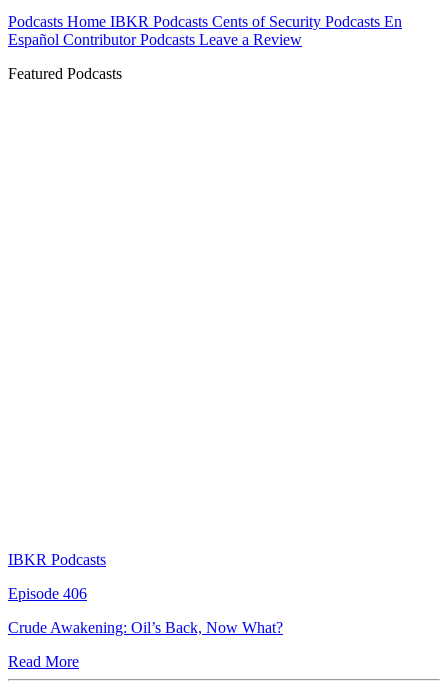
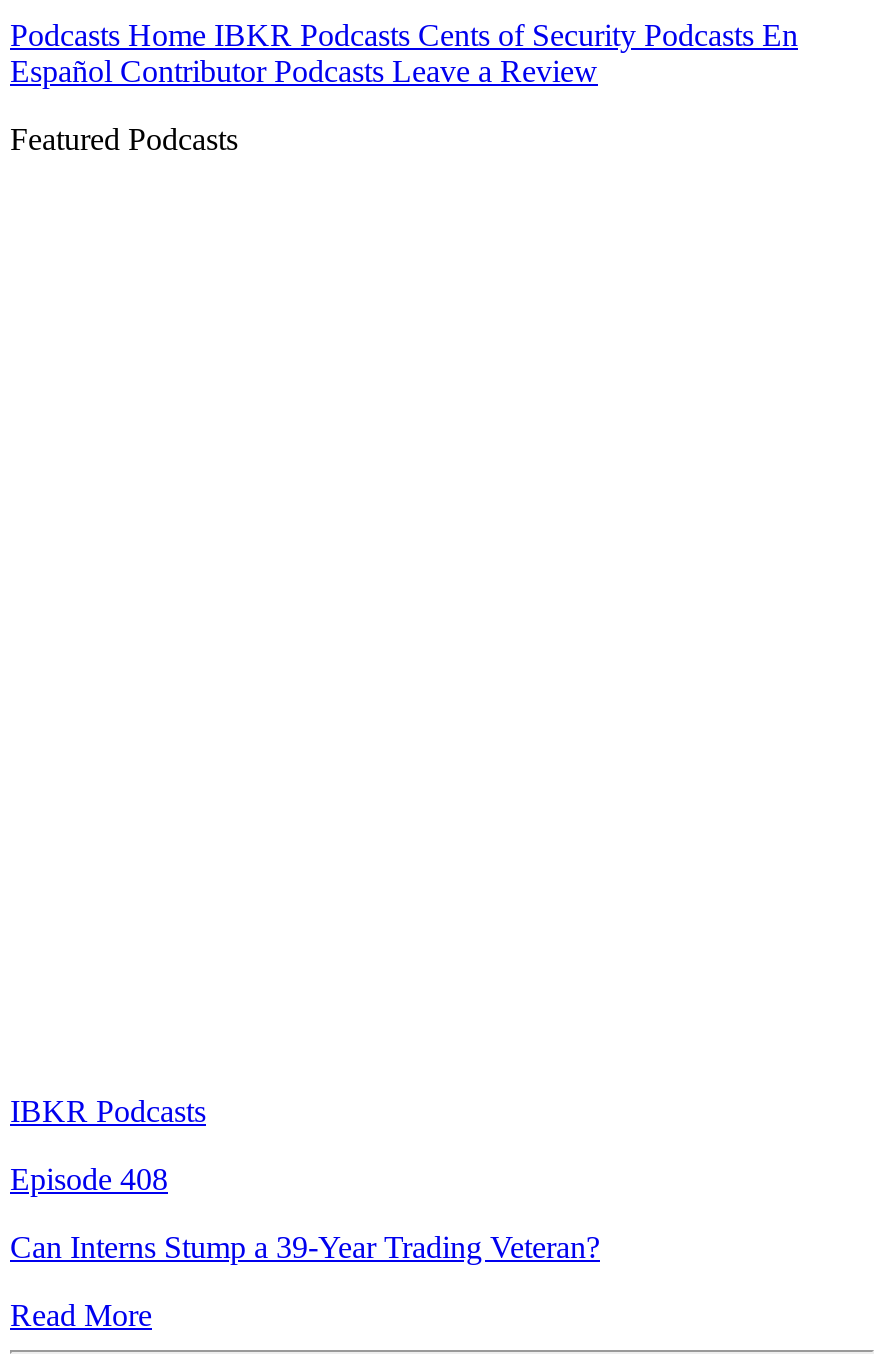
- Episode 406
+ Episode 408

- Crude Awakening: Oil’s Back, Now What?
+ Can Interns Stump a 39-Year Trading Veteran?
